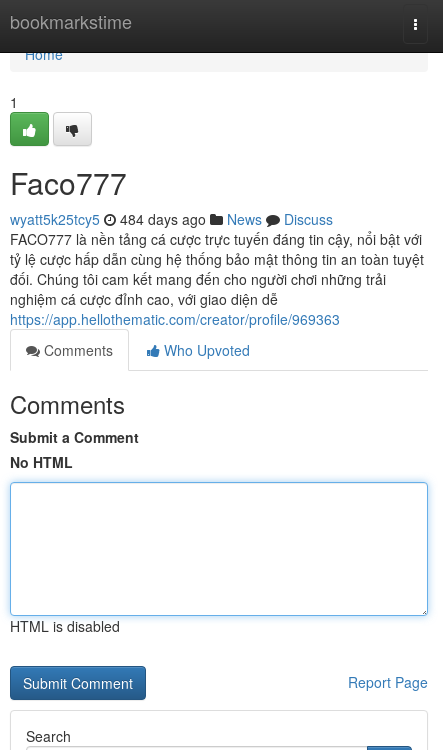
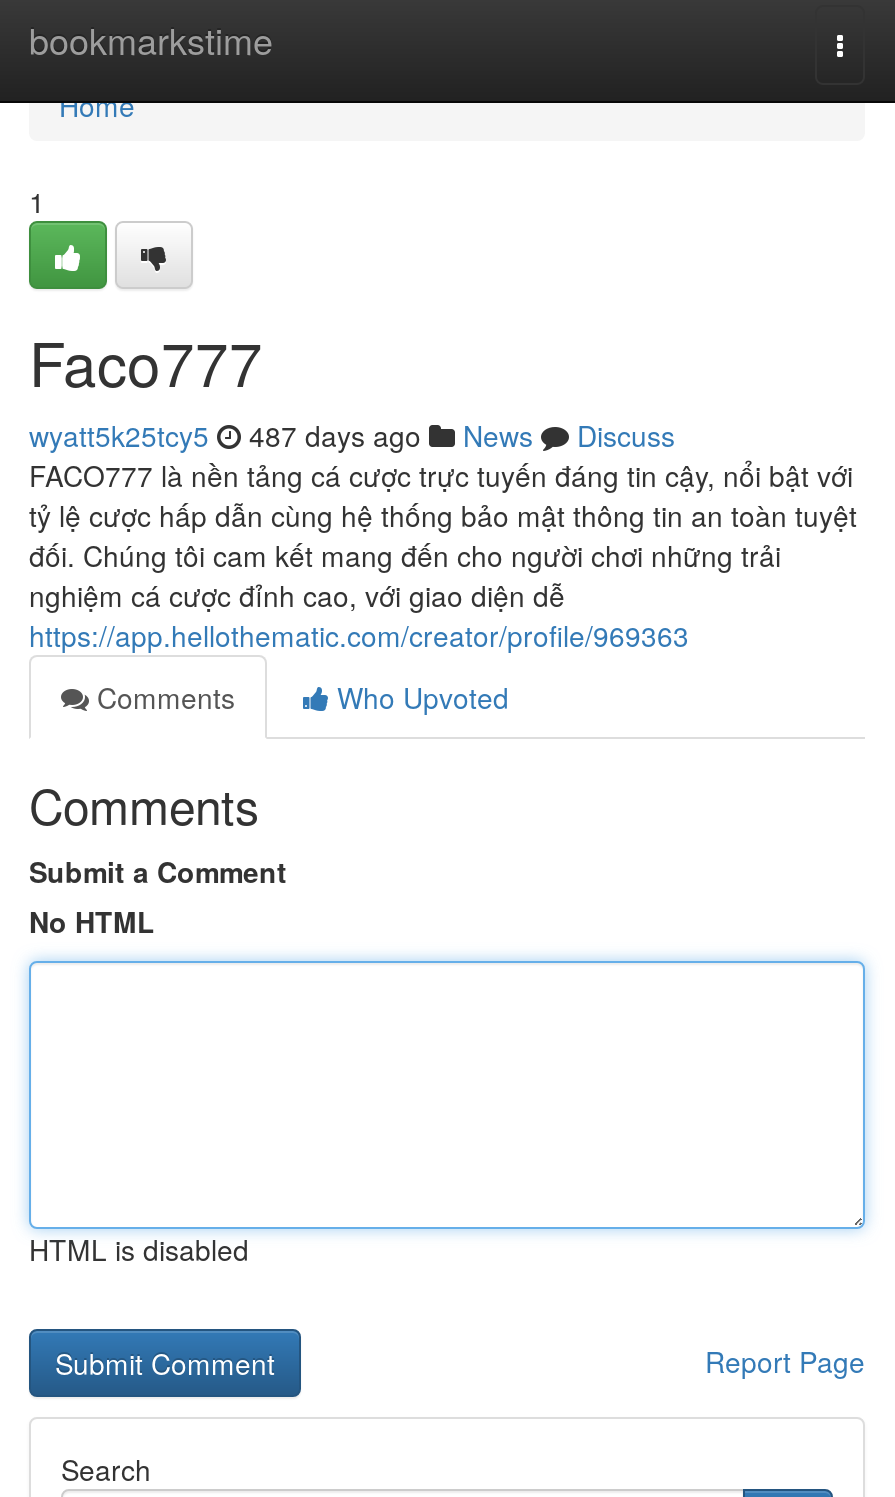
- wyatt5k25tcy5 484 days ago News Discuss
+ wyatt5k25tcy5 487 days ago News Discuss
